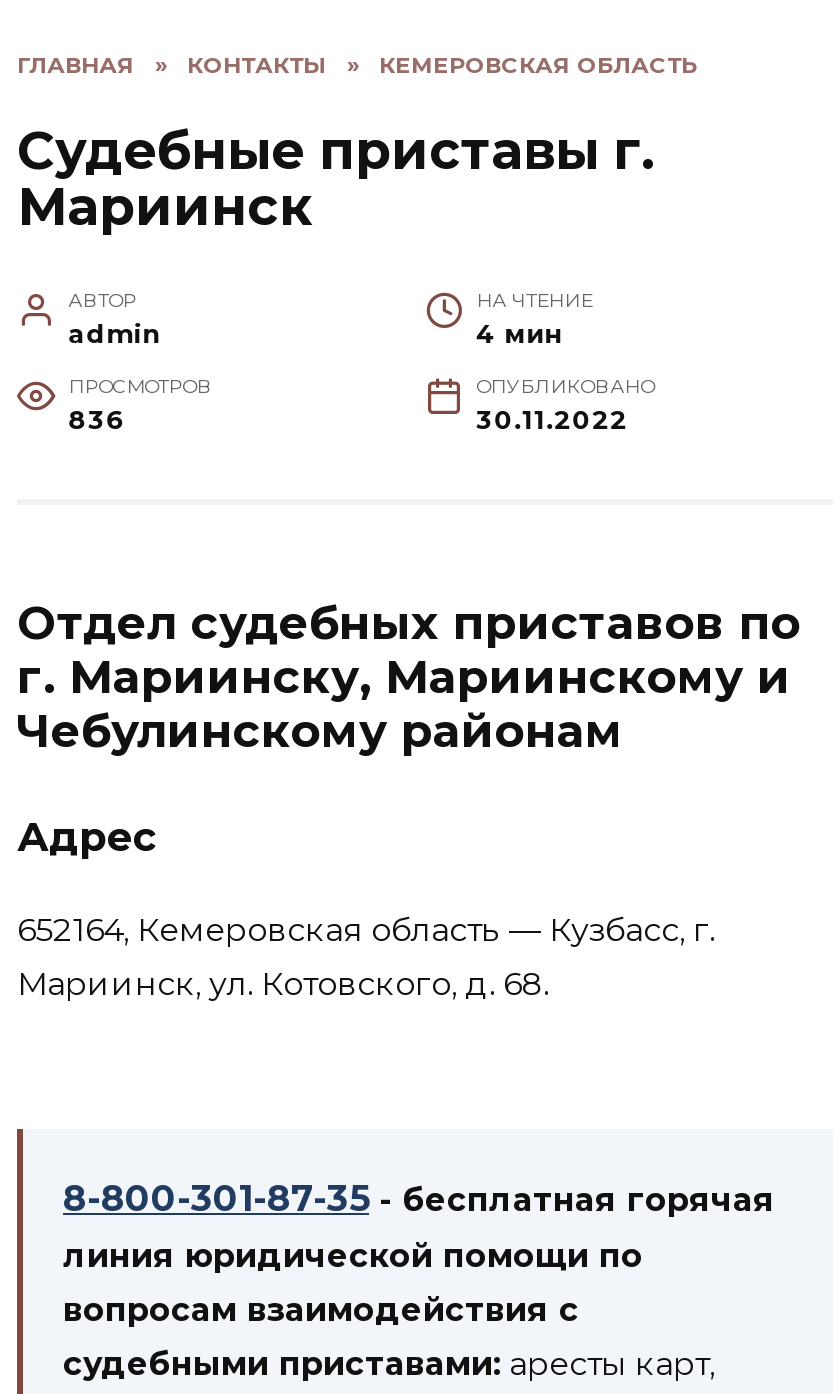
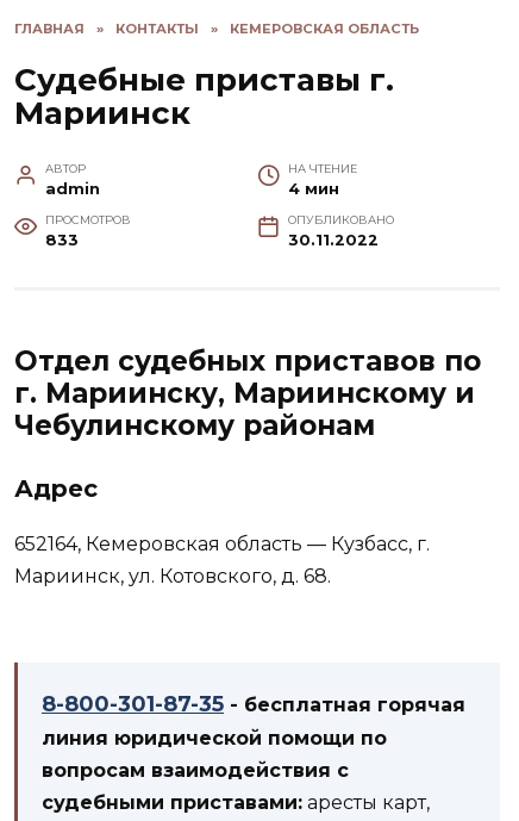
- 836
+ 833
